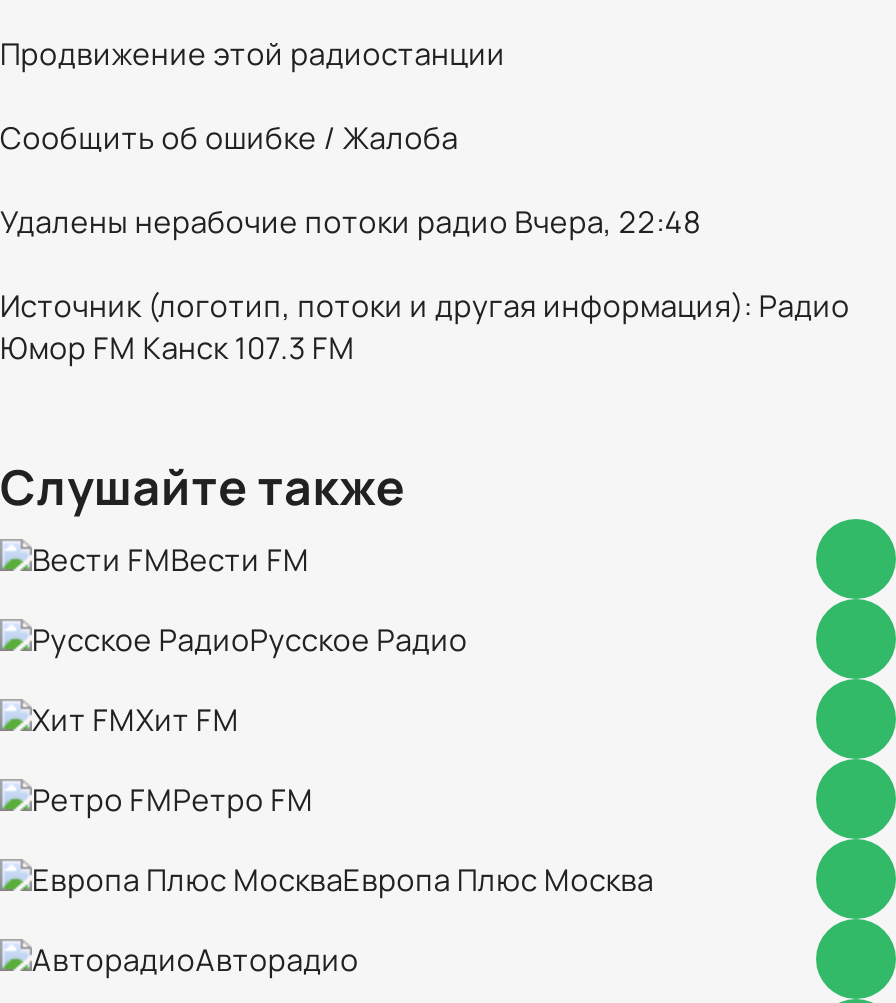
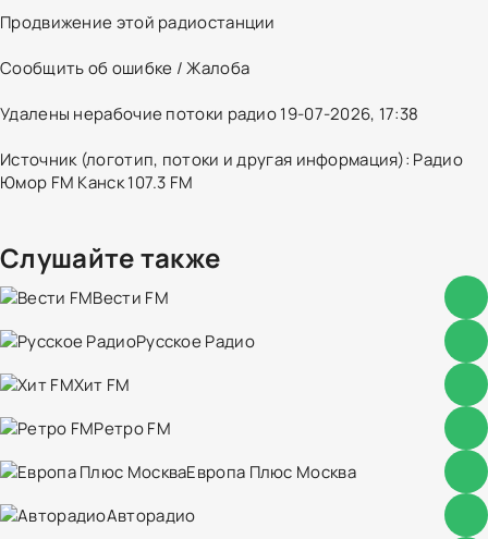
- Удалены нерабочие потоки радио Вчера, 22:48
+ Удалены нерабочие потоки радио 19-07-2026, 17:38
